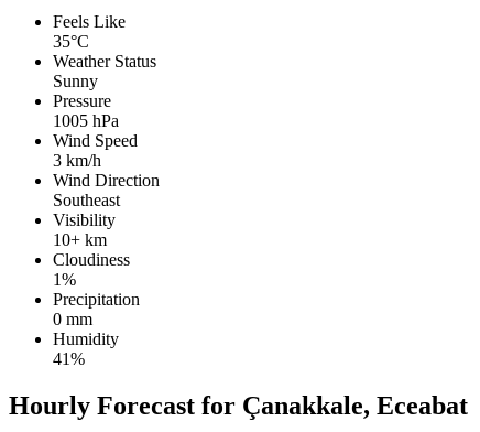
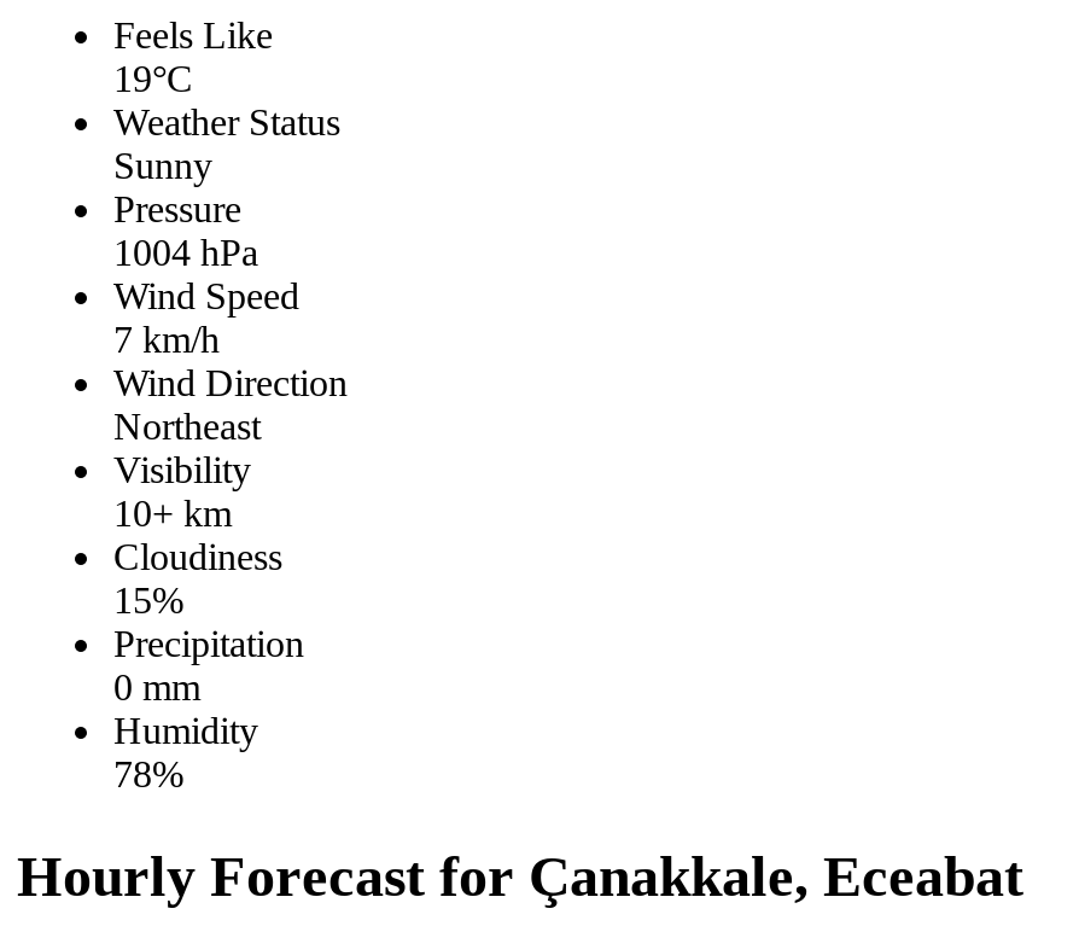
- 35°C
+ 19°C

- 1005 hPa
+ 1004 hPa

- 3 km/h
+ 7 km/h

- Southeast
+ Northeast

- 1%
+ 15%

- 41%
+ 78%
